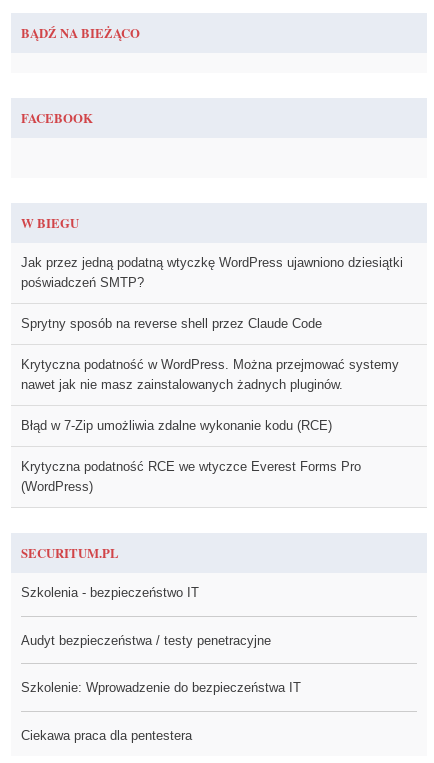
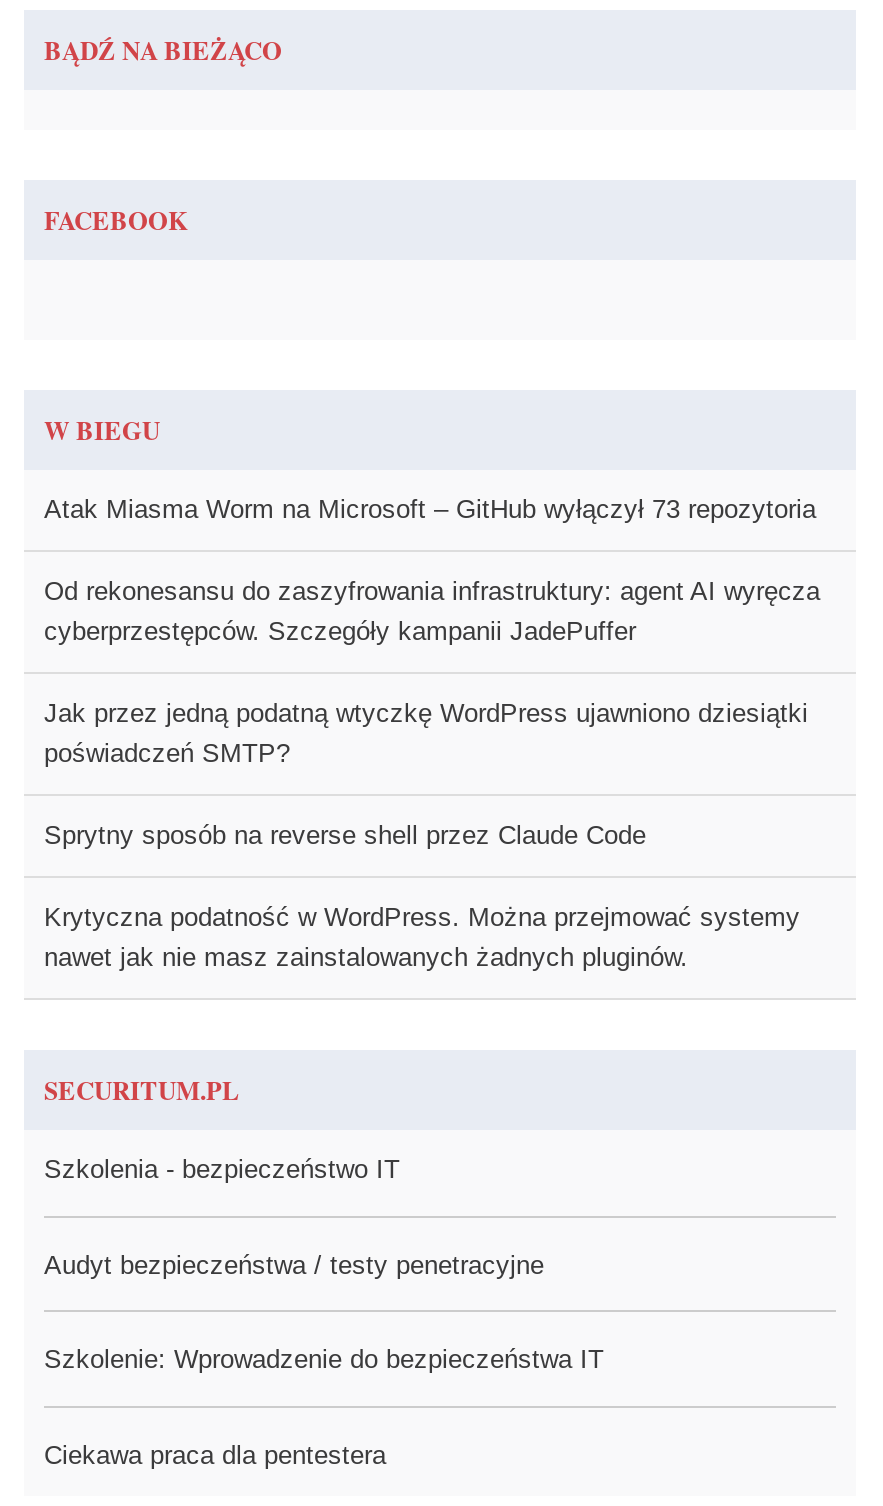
+ Atak Miasma Worm na Microsoft – GitHub wyłączył 73 repozytoria
+ Od rekonesansu do zaszyfrowania infrastruktury: agent AI wyręcza
+ cyberprzestępców. Szczegóły kampanii JadePuffer

moved down: Jak przez jedną podatną wtyczkę WordPress ujawniono dziesiątki | poświadczeń SMTP? | Sprytny sposób na reverse shell przez Claude Code | Krytyczna podatność w WordPress. Można przejmować systemy | nawet jak nie masz zainstalowanych żadnych pluginów.

- Błąd w 7-Zip umożliwia zdalne wykonanie kodu (RCE)
- Krytyczna podatność RCE we wtyczce Everest Forms Pro
- (WordPress)
